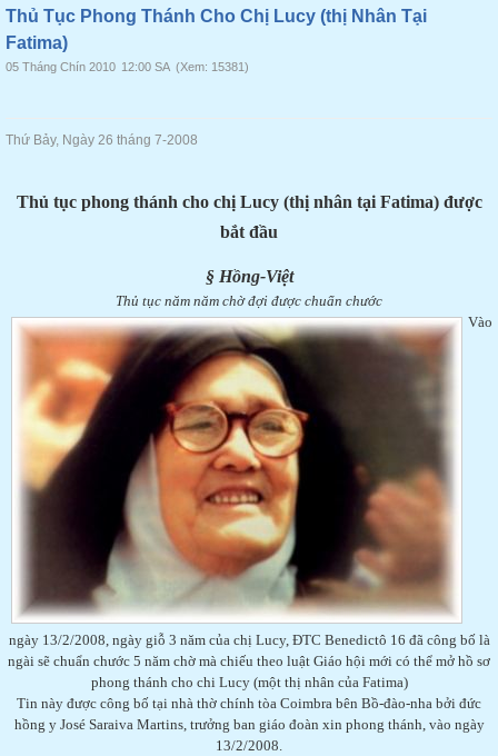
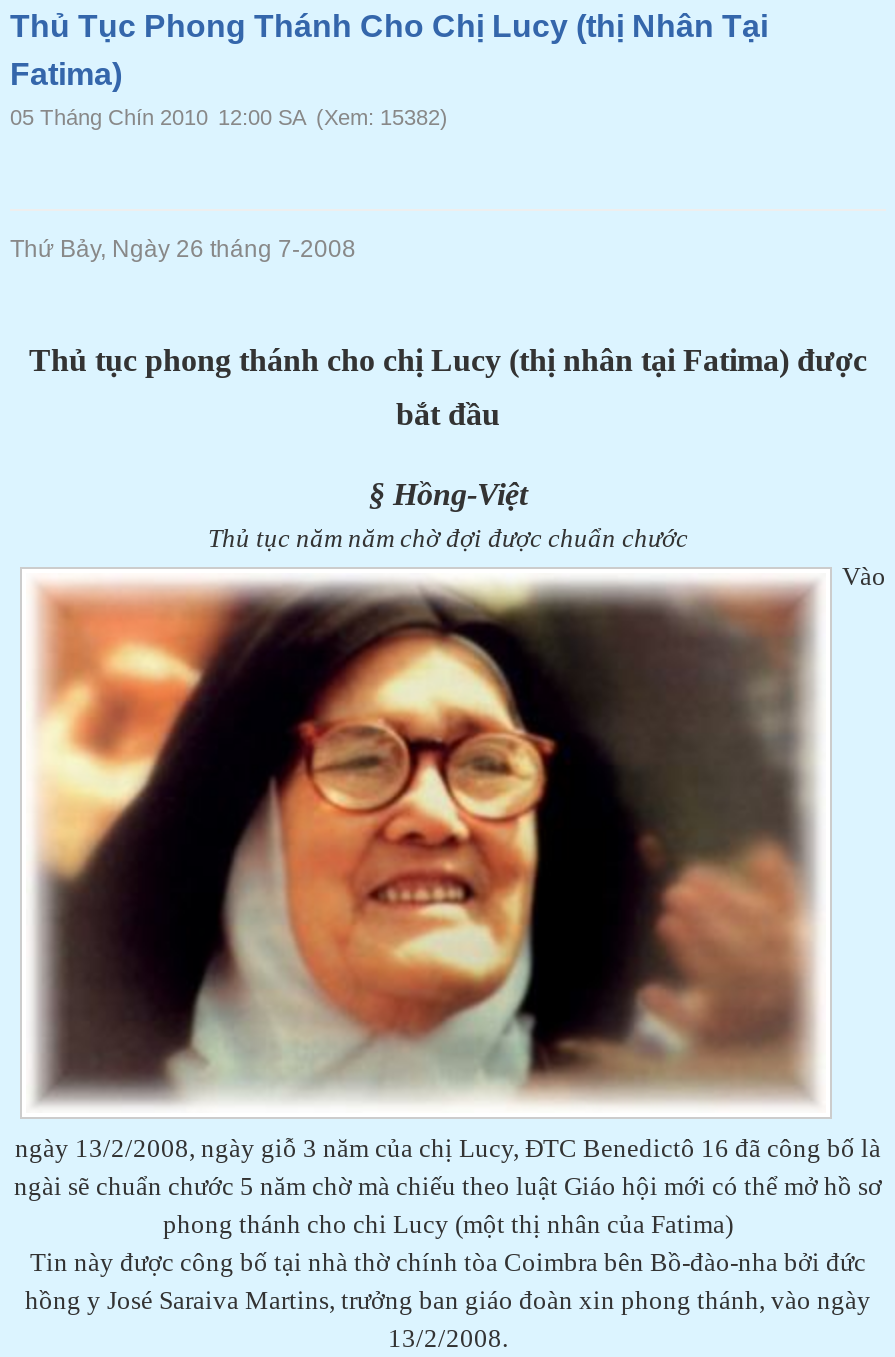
- 05 Tháng Chín 2010 12:00 SA (Xem: 15381)
+ 05 Tháng Chín 2010 12:00 SA (Xem: 15382)
